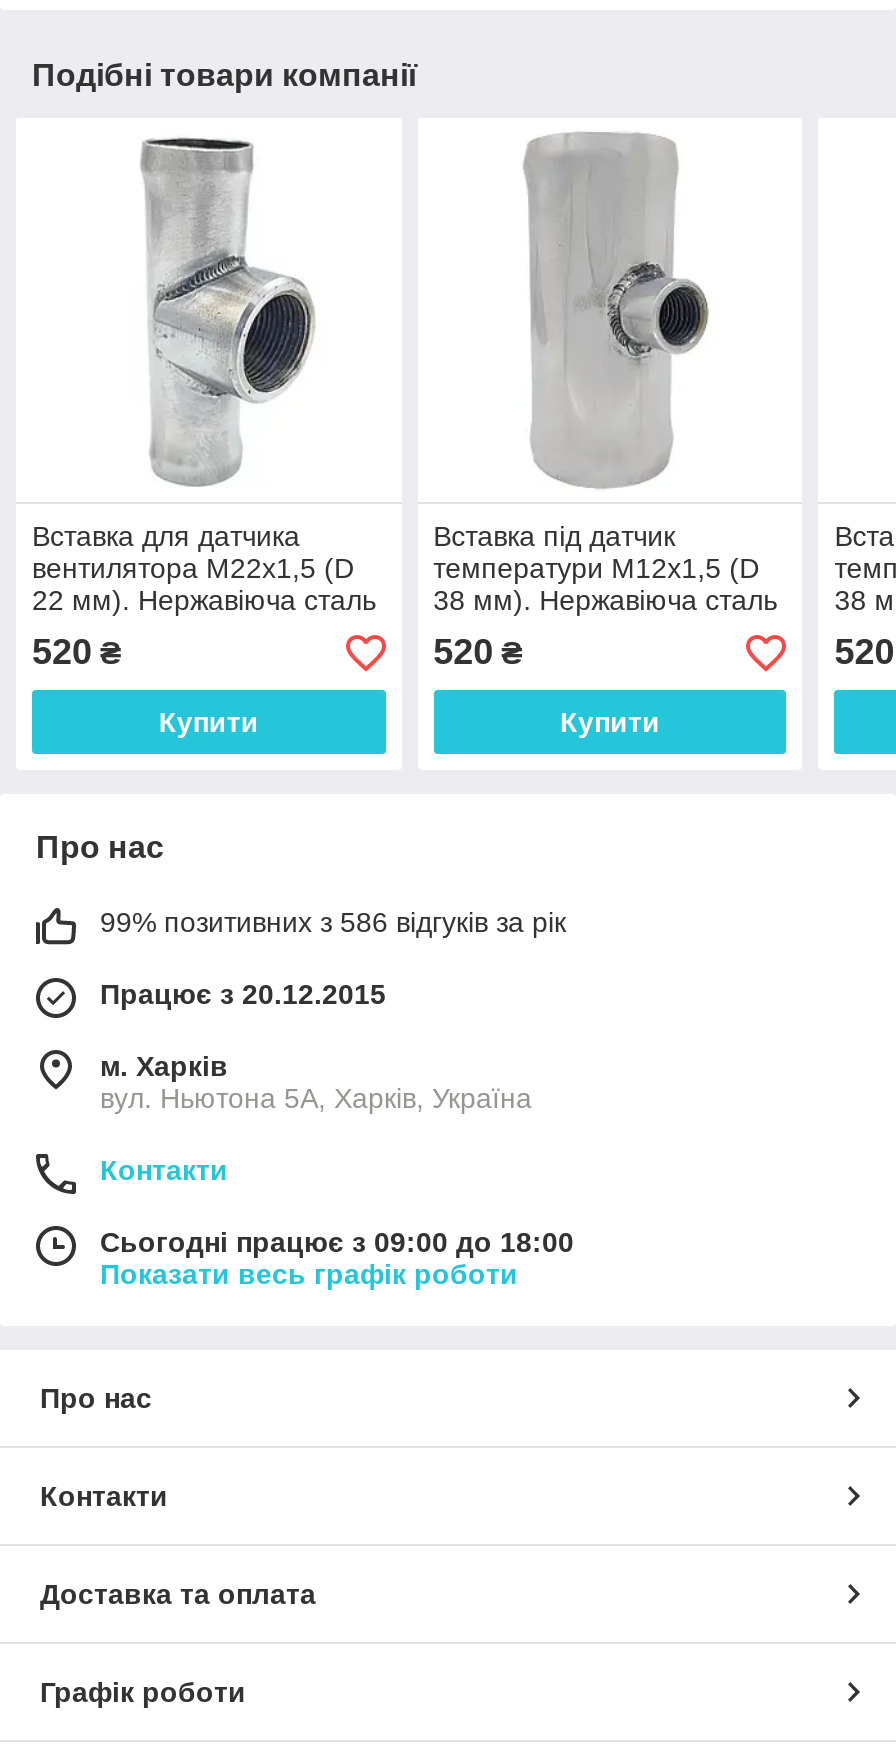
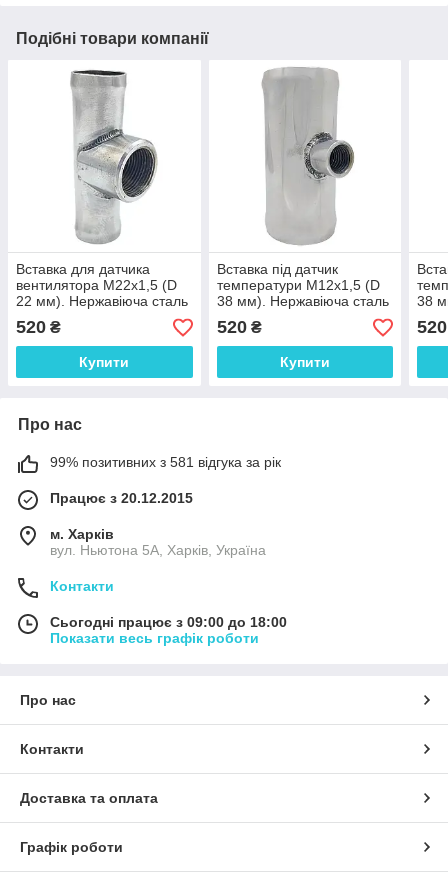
- 99% позитивних з 586 відгуків за рік
+ 99% позитивних з 581 відгука за рік
